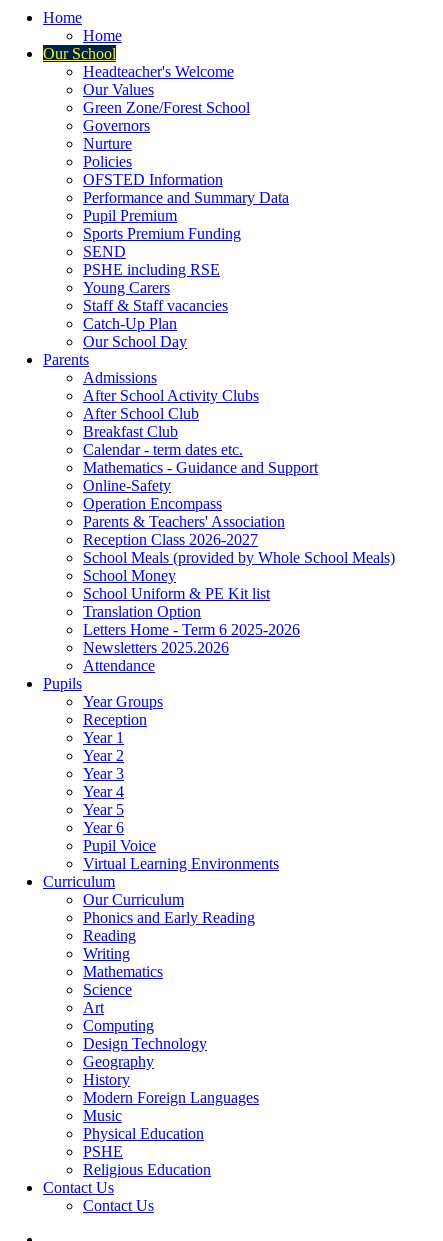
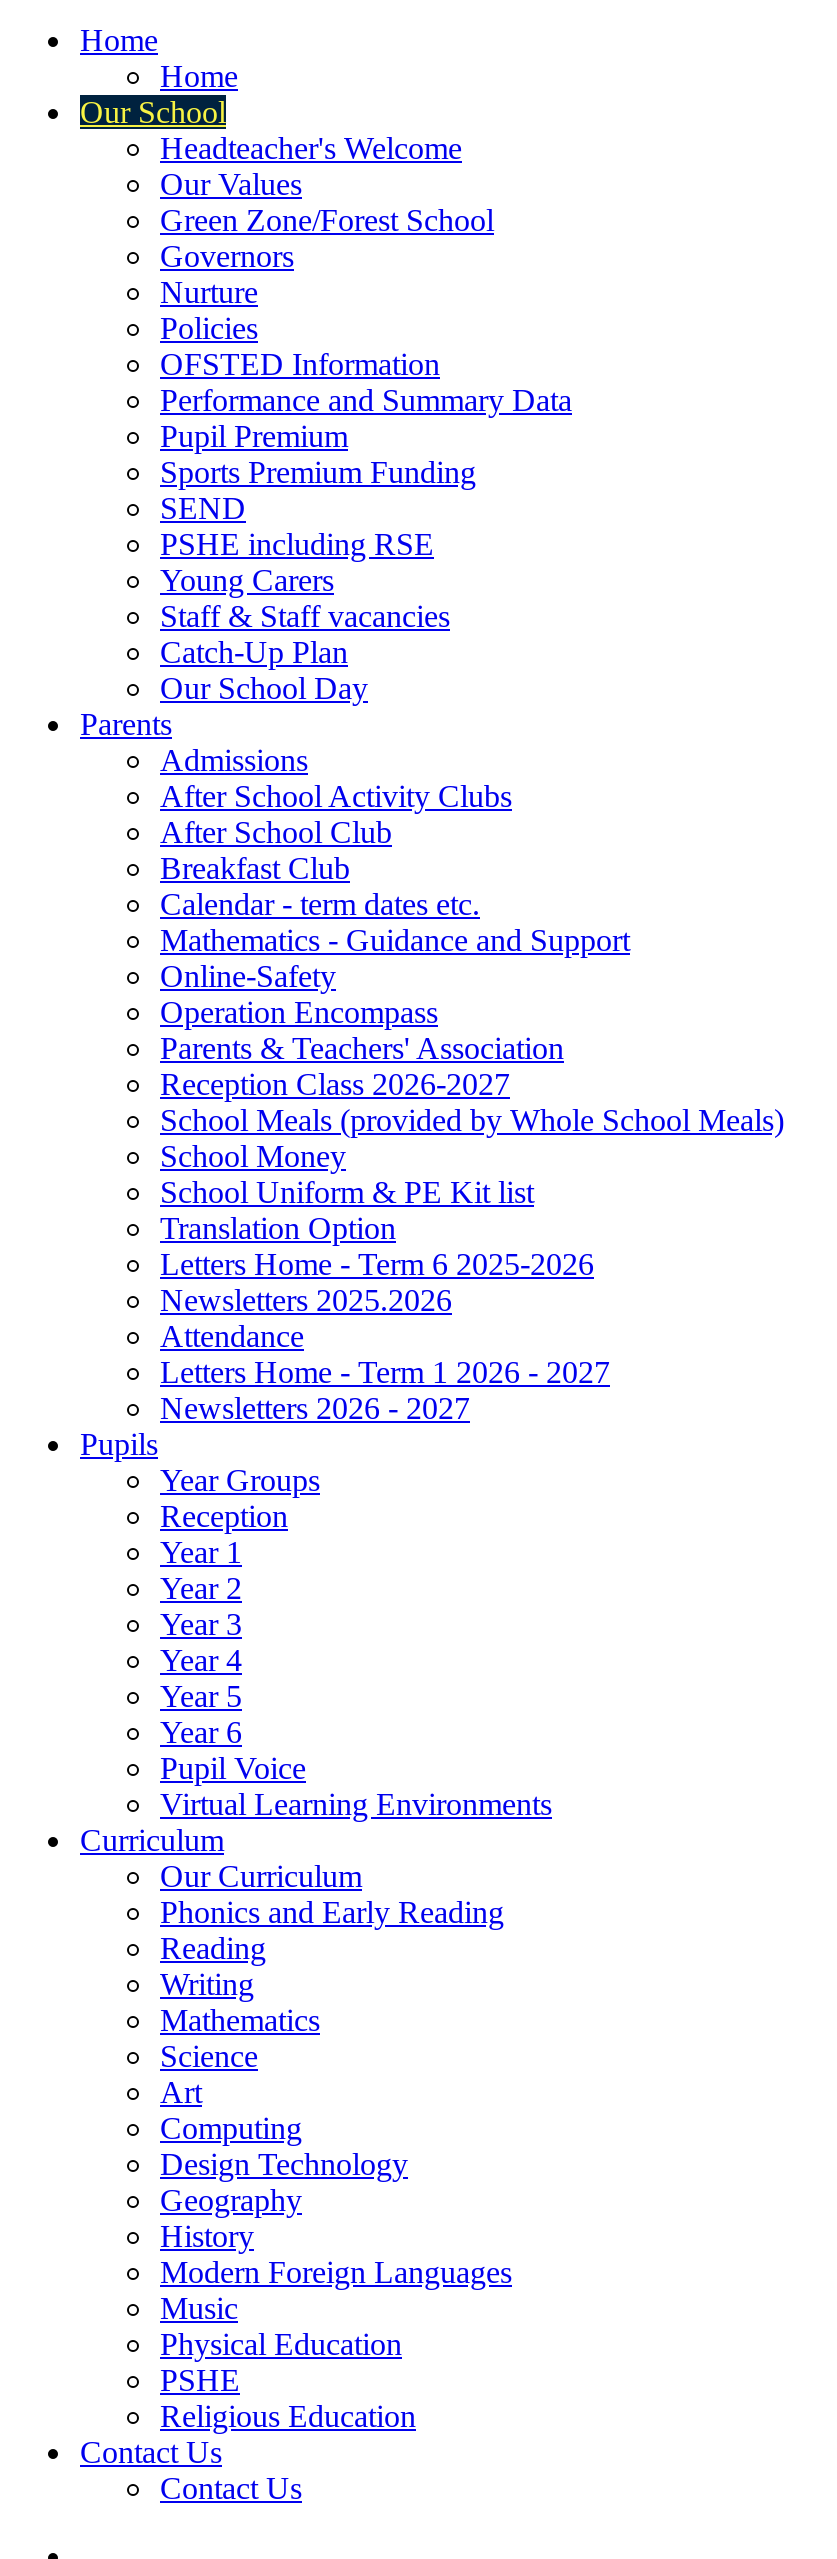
+ Letters Home - Term 1 2026 - 2027
+ Newsletters 2026 - 2027
